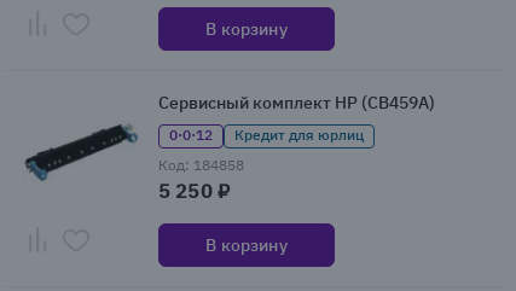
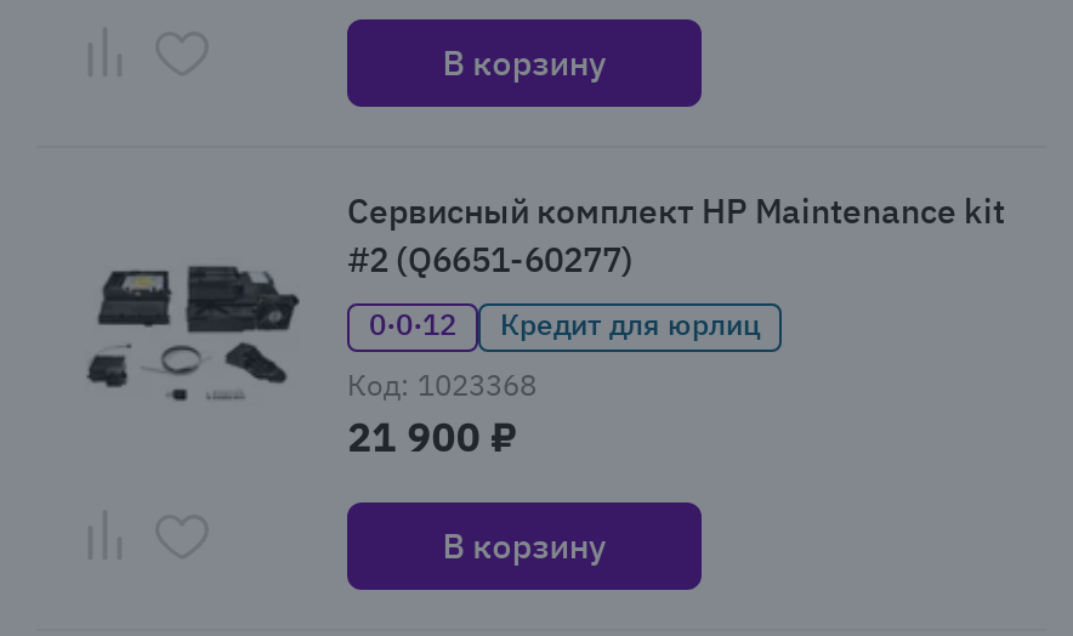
- Сервисный комплект HP (CB459A)
+ Сервисный комплект HP Maintenance kit
+ #2 (Q6651-60277)

- [image]
- Код: 184858
+ [image]
+ Код: 1023368

- 5 250 ₽
+ 21 900 ₽
